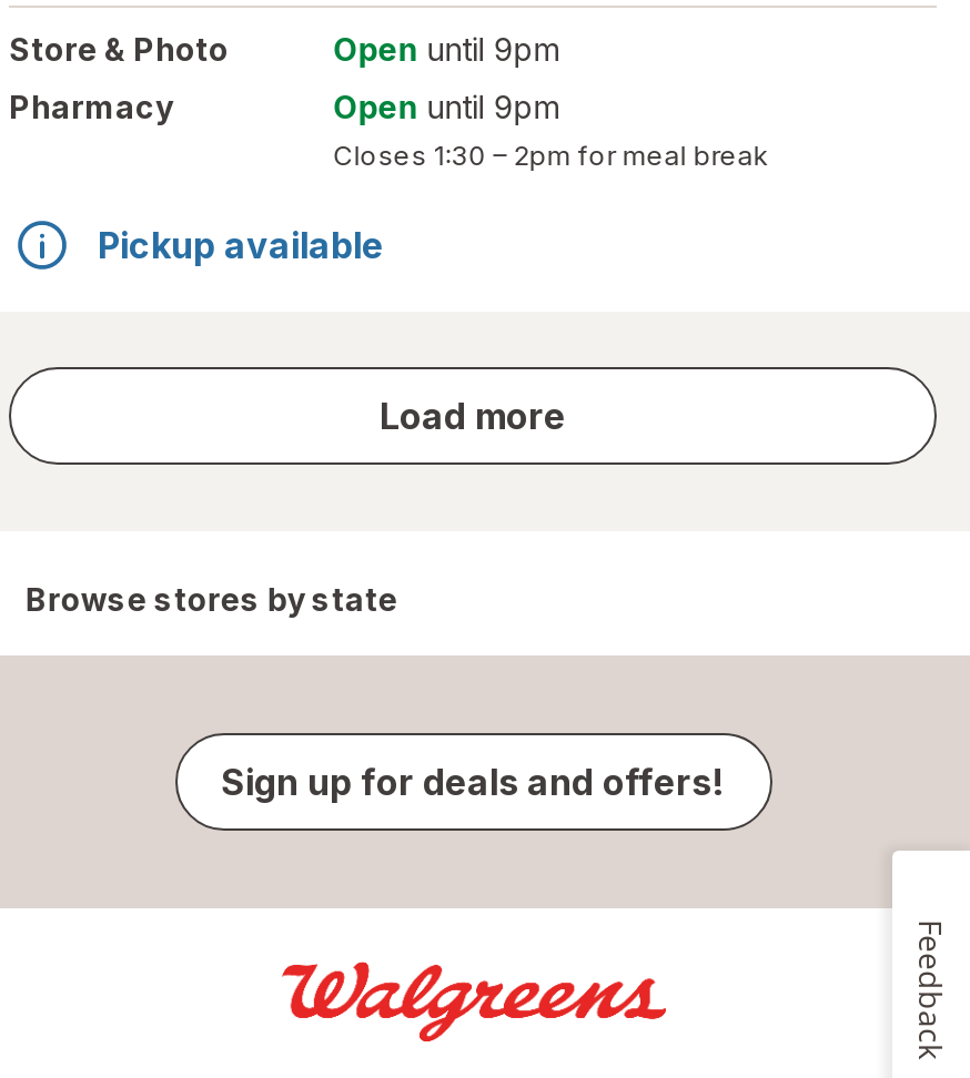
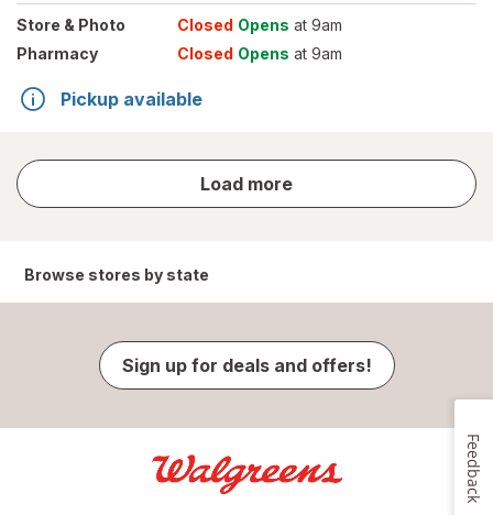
- Open until 9pm
+ Closed Opens at 9am

- Open until 9pm
- Closes 1:30 – 2pm for meal break
+ Closed Opens at 9am
